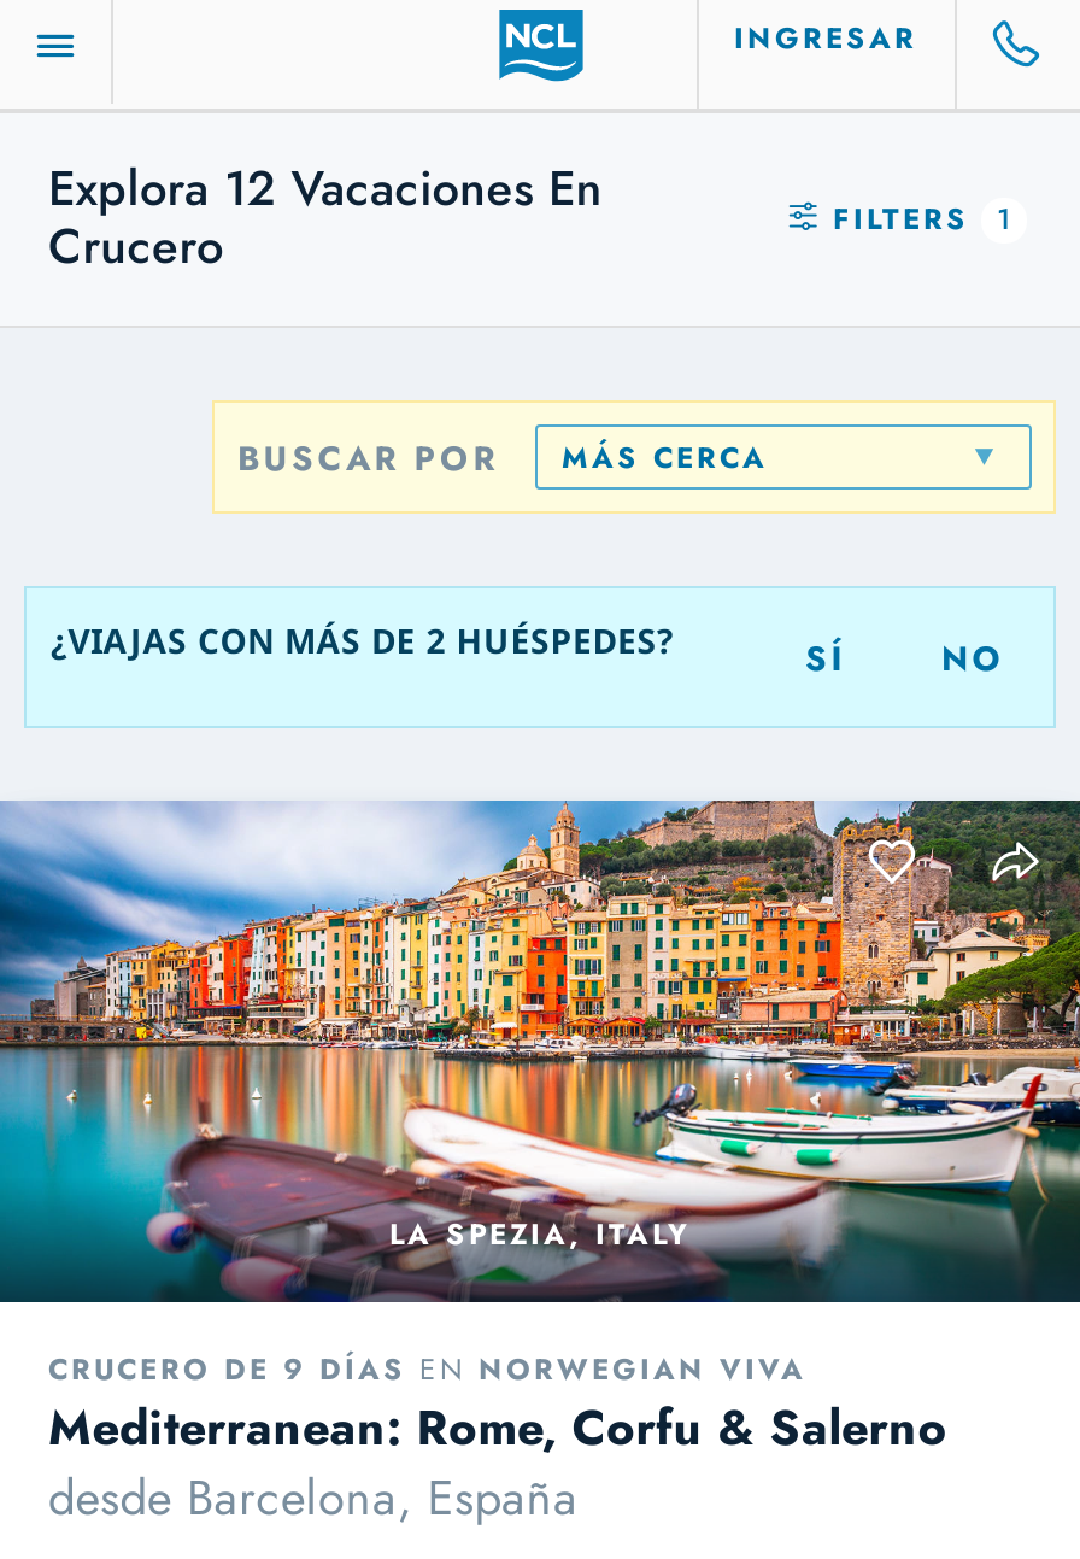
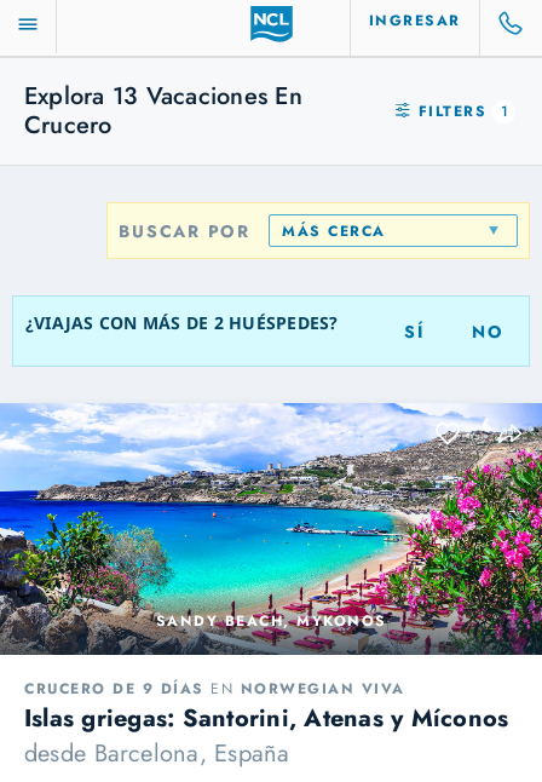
- Explora 12 Vacaciones En
+ Explora 13 Vacaciones En

- [image]
- LA SPEZIA, ITALY
+ [image]
+ SANDY BEACH, MYKONOS

- Mediterranean: Rome, Corfu & Salerno
+ Islas griegas: Santorini, Atenas y Míconos
